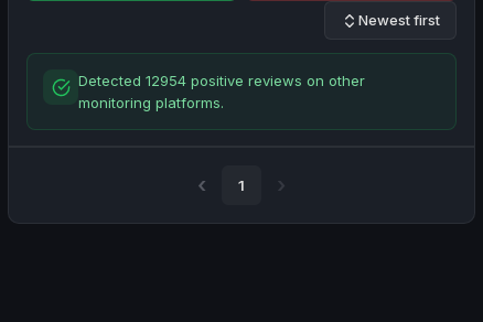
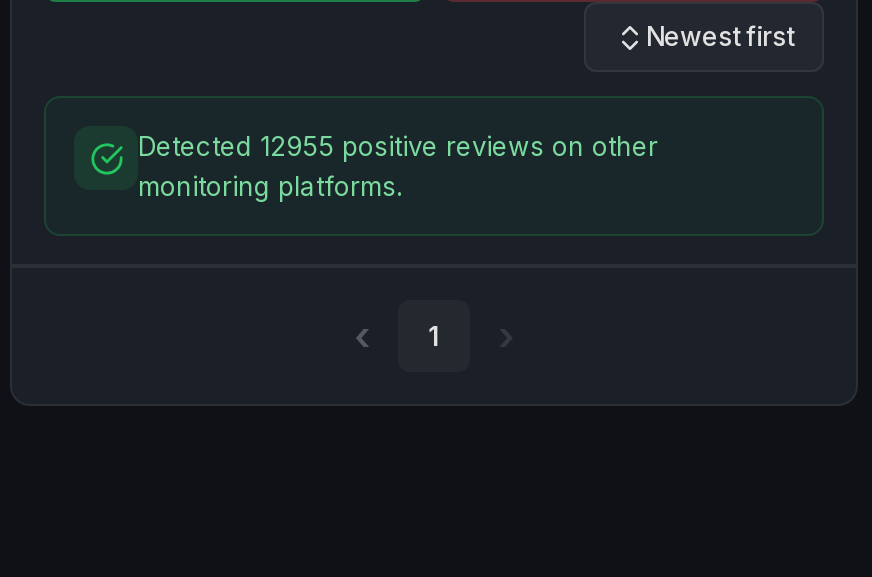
- Detected 12954 positive reviews on other
+ Detected 12955 positive reviews on other
